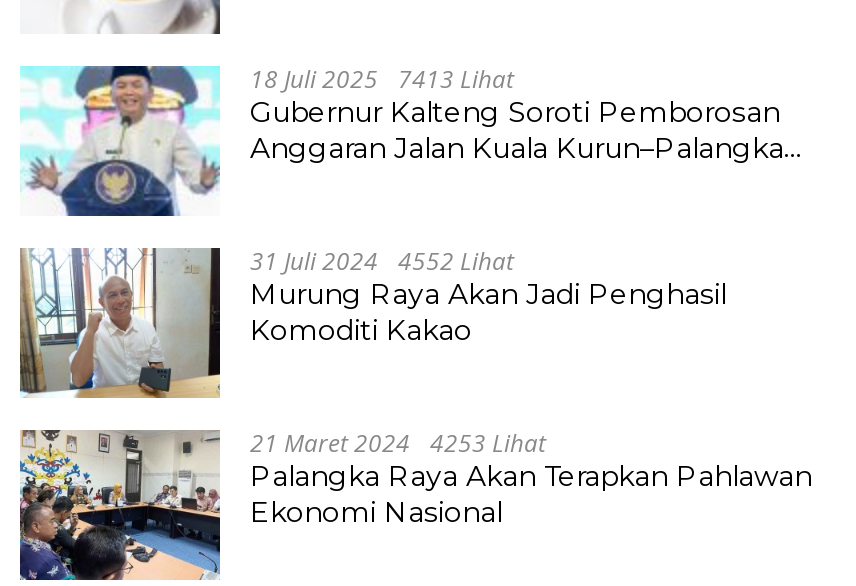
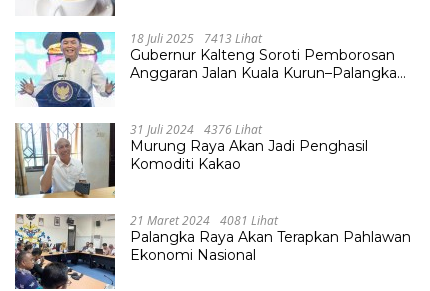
- 31 Juli 2024 4552 Lihat
+ 31 Juli 2024 4376 Lihat

- 21 Maret 2024 4253 Lihat
+ 21 Maret 2024 4081 Lihat
